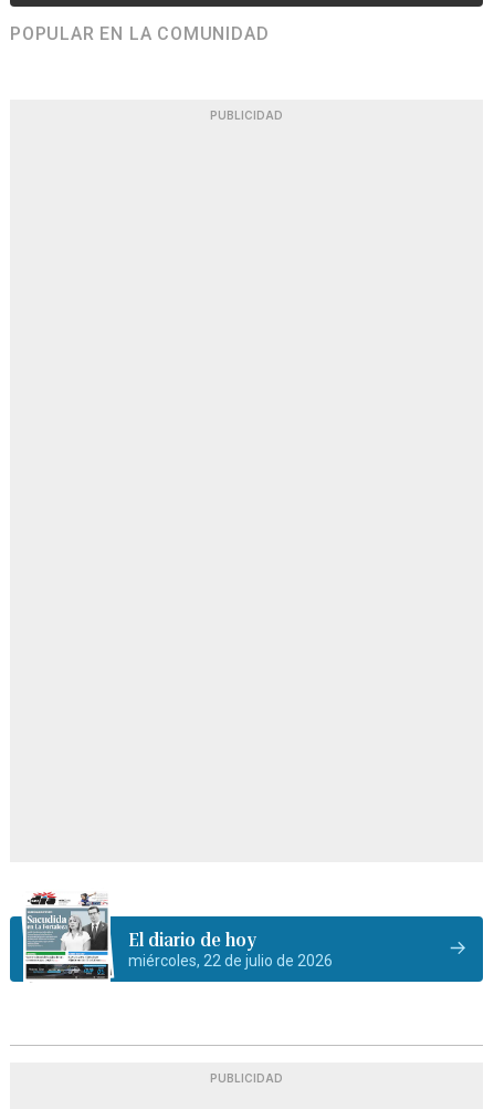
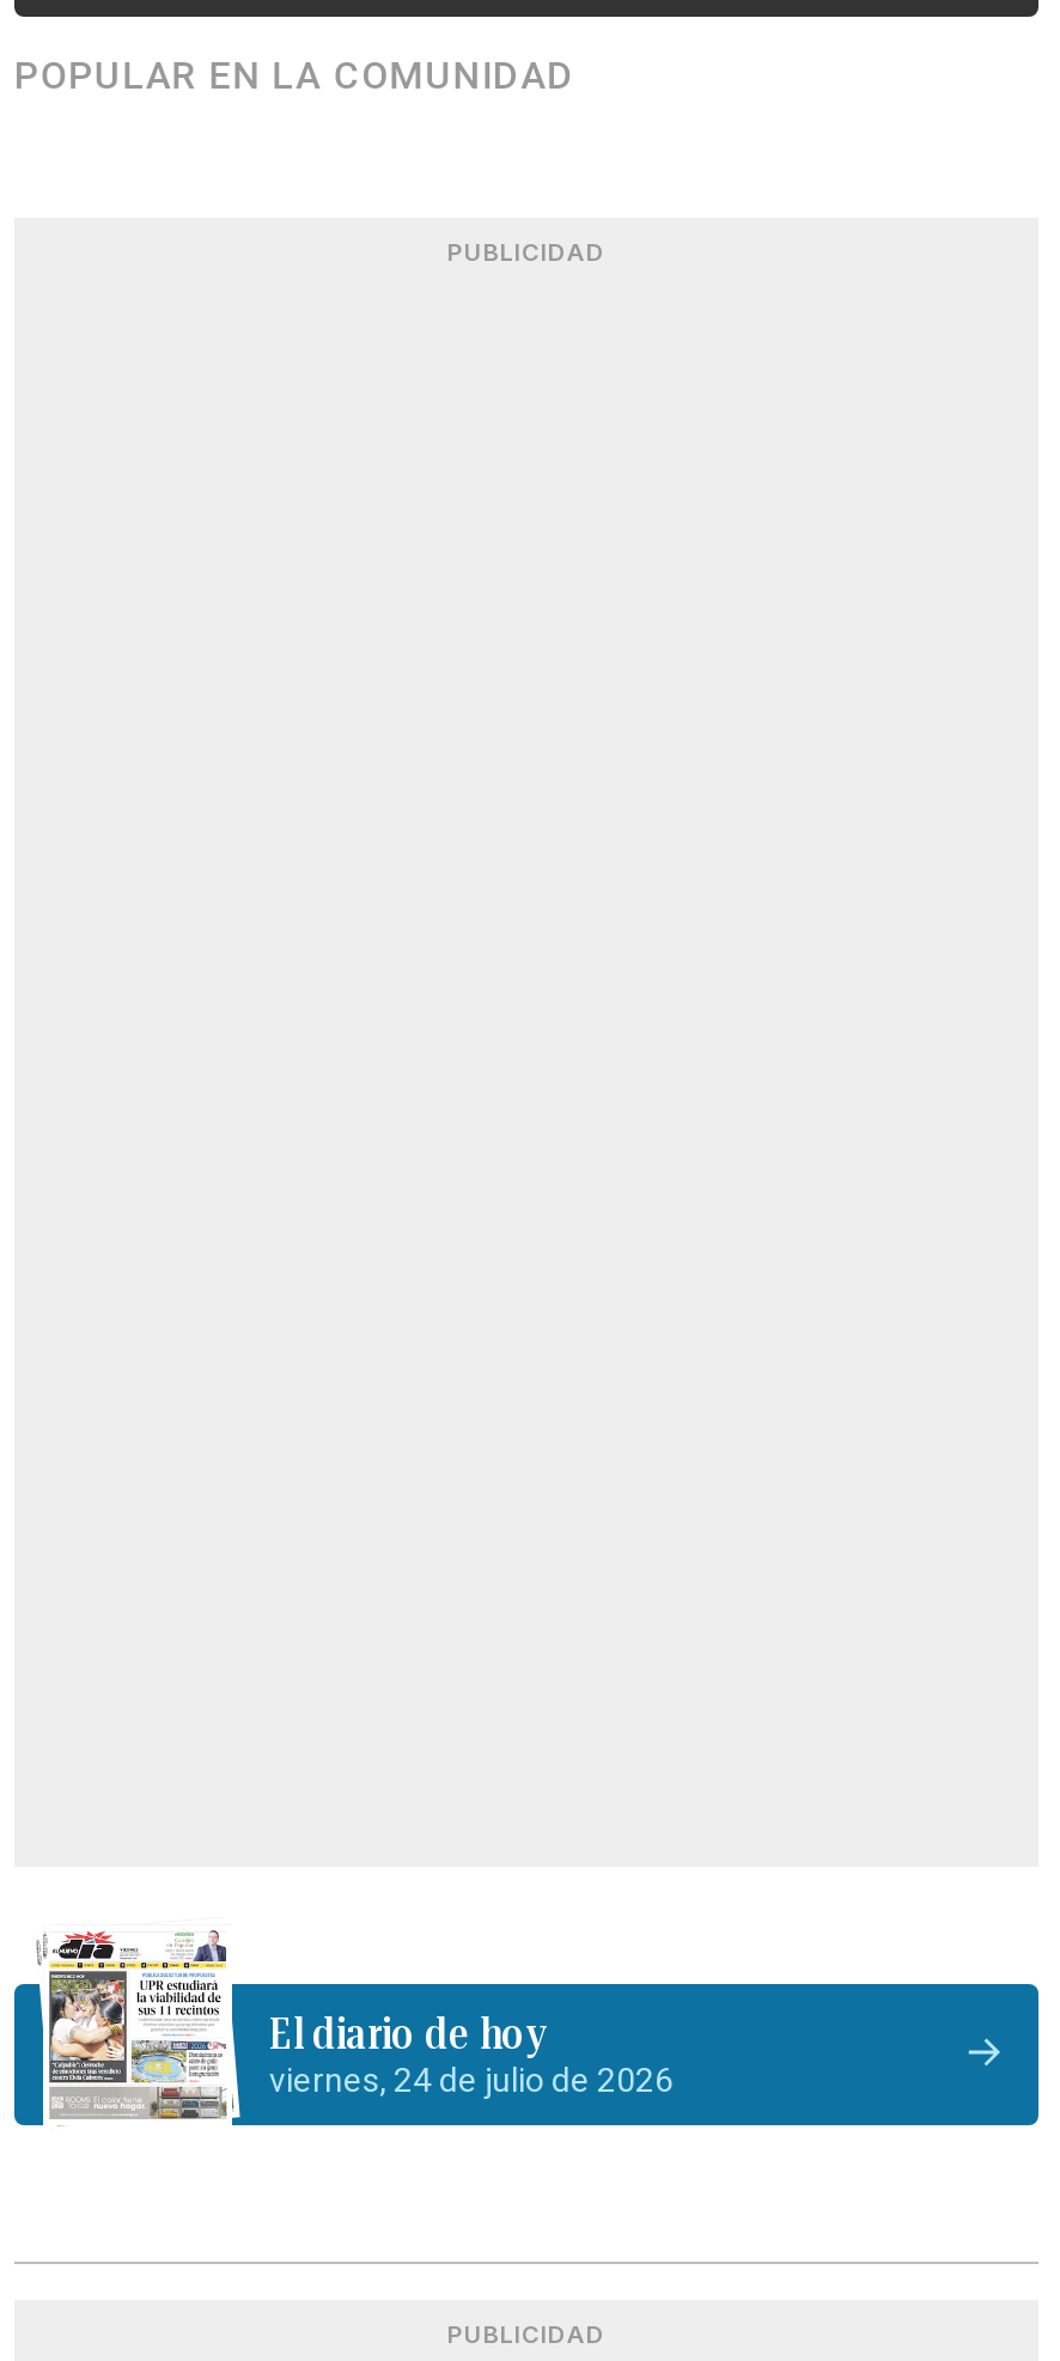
- [image]
- miércoles, 22 de julio de 2026
+ [image]
+ viernes, 24 de julio de 2026
